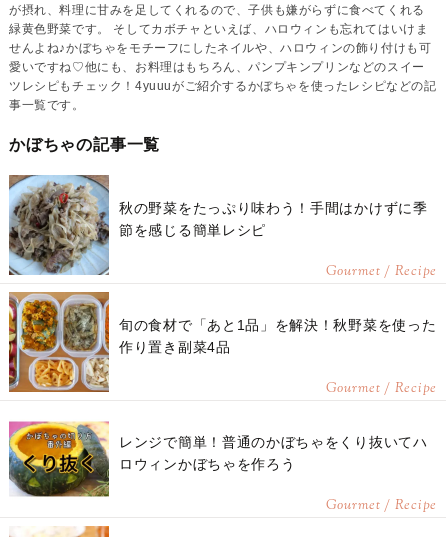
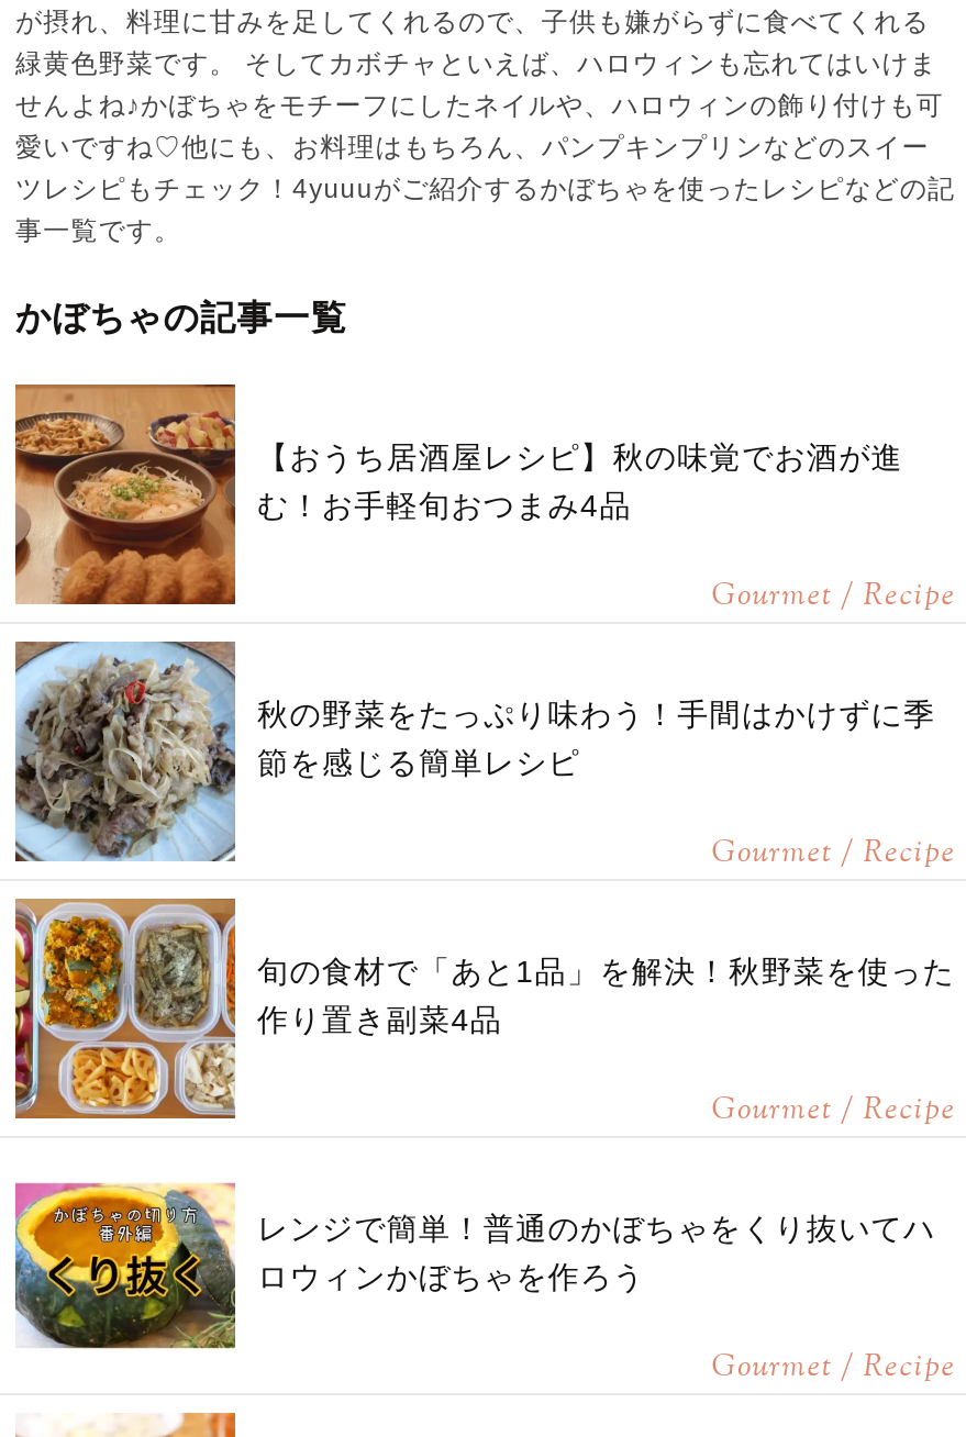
+ [image]
+ 【おうち居酒屋レシピ】秋の味覚でお酒が進
+ む！お手軽旬おつまみ4品
+ Gourmet / Recipe
